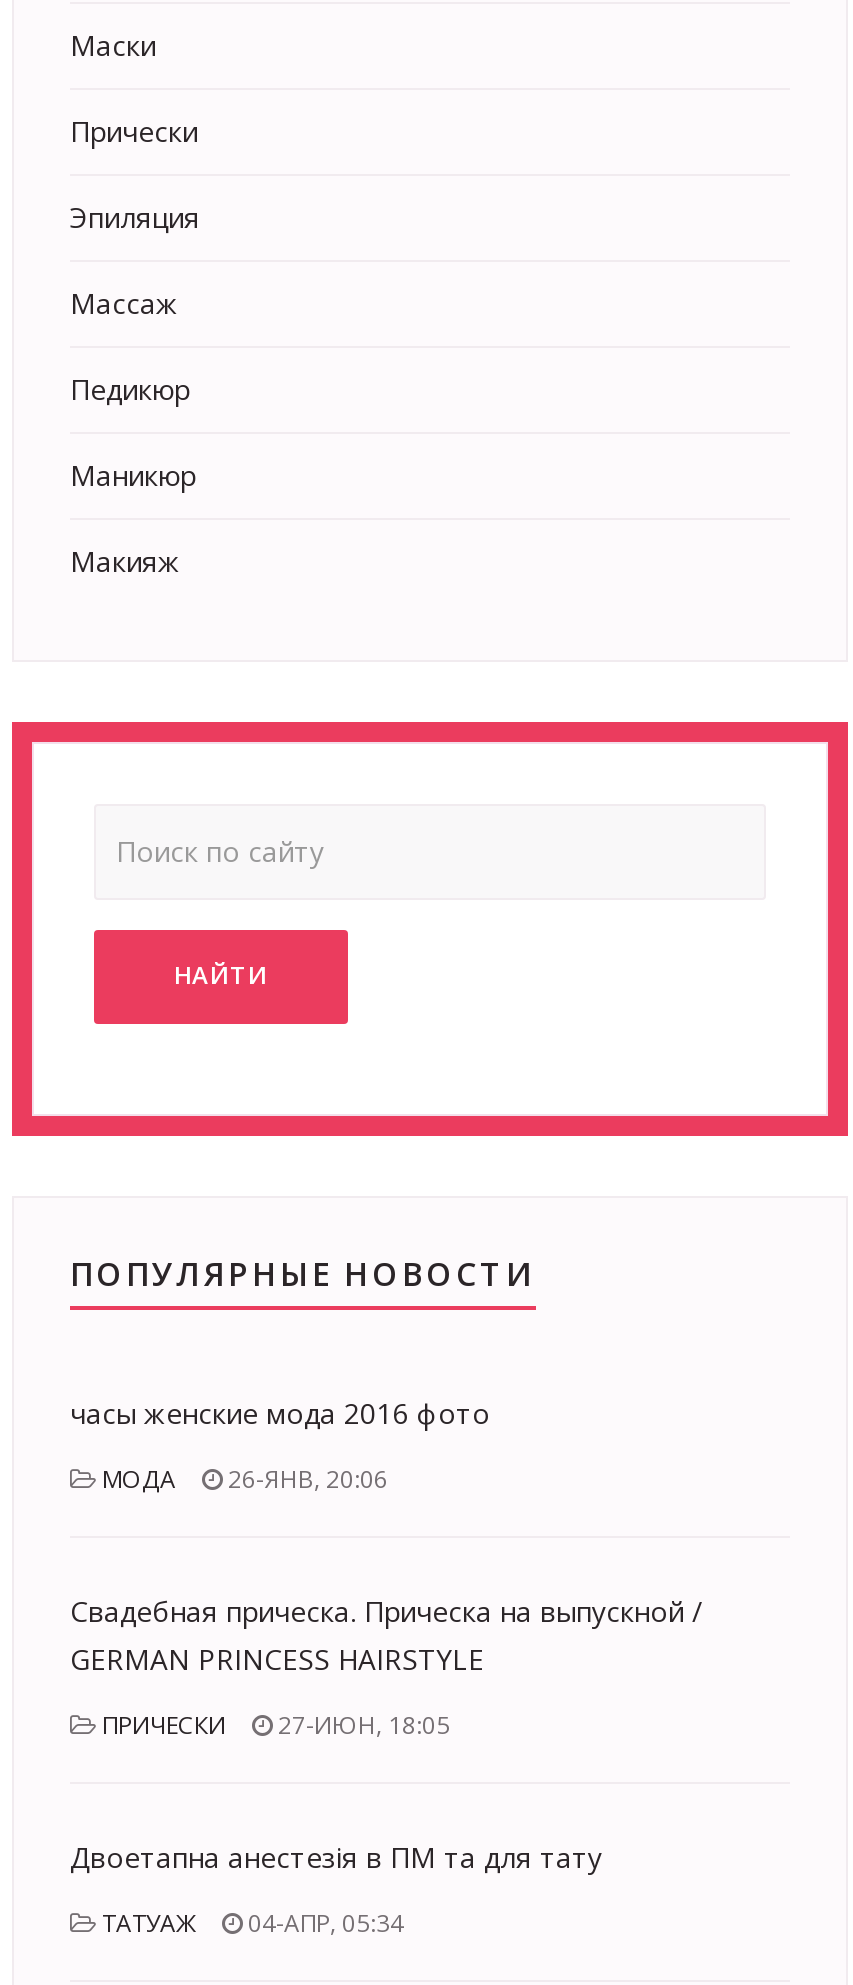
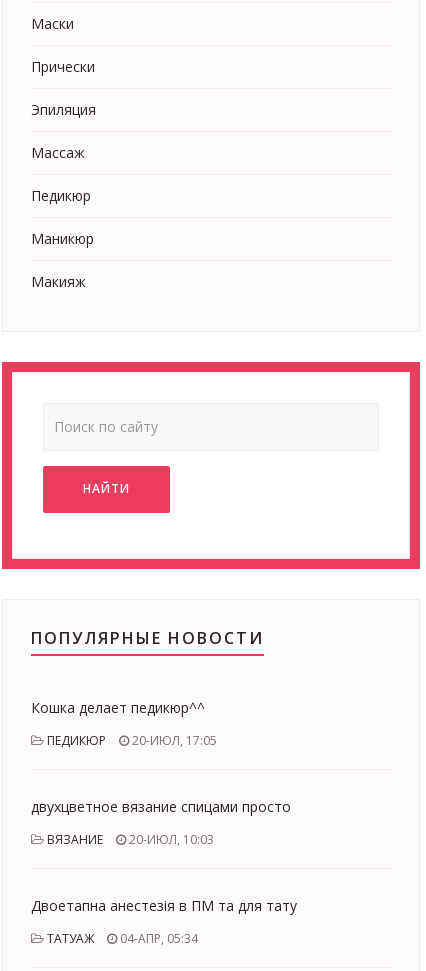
- часы женские мода 2016 фото
+ Кошка делает педикюр^^

- МОДА
- 26-ЯНВ, 20:06
+ ПЕДИКЮР
+ 20-ИЮЛ, 17:05

- Свадебная прическа. Прическа на выпускной /
- GERMAN PRINCESS HAIRSTYLE
+ двухцветное вязание спицами просто

- ПРИЧЕСКИ
- 27-ИЮН, 18:05
+ ВЯЗАНИЕ
+ 20-ИЮЛ, 10:03
